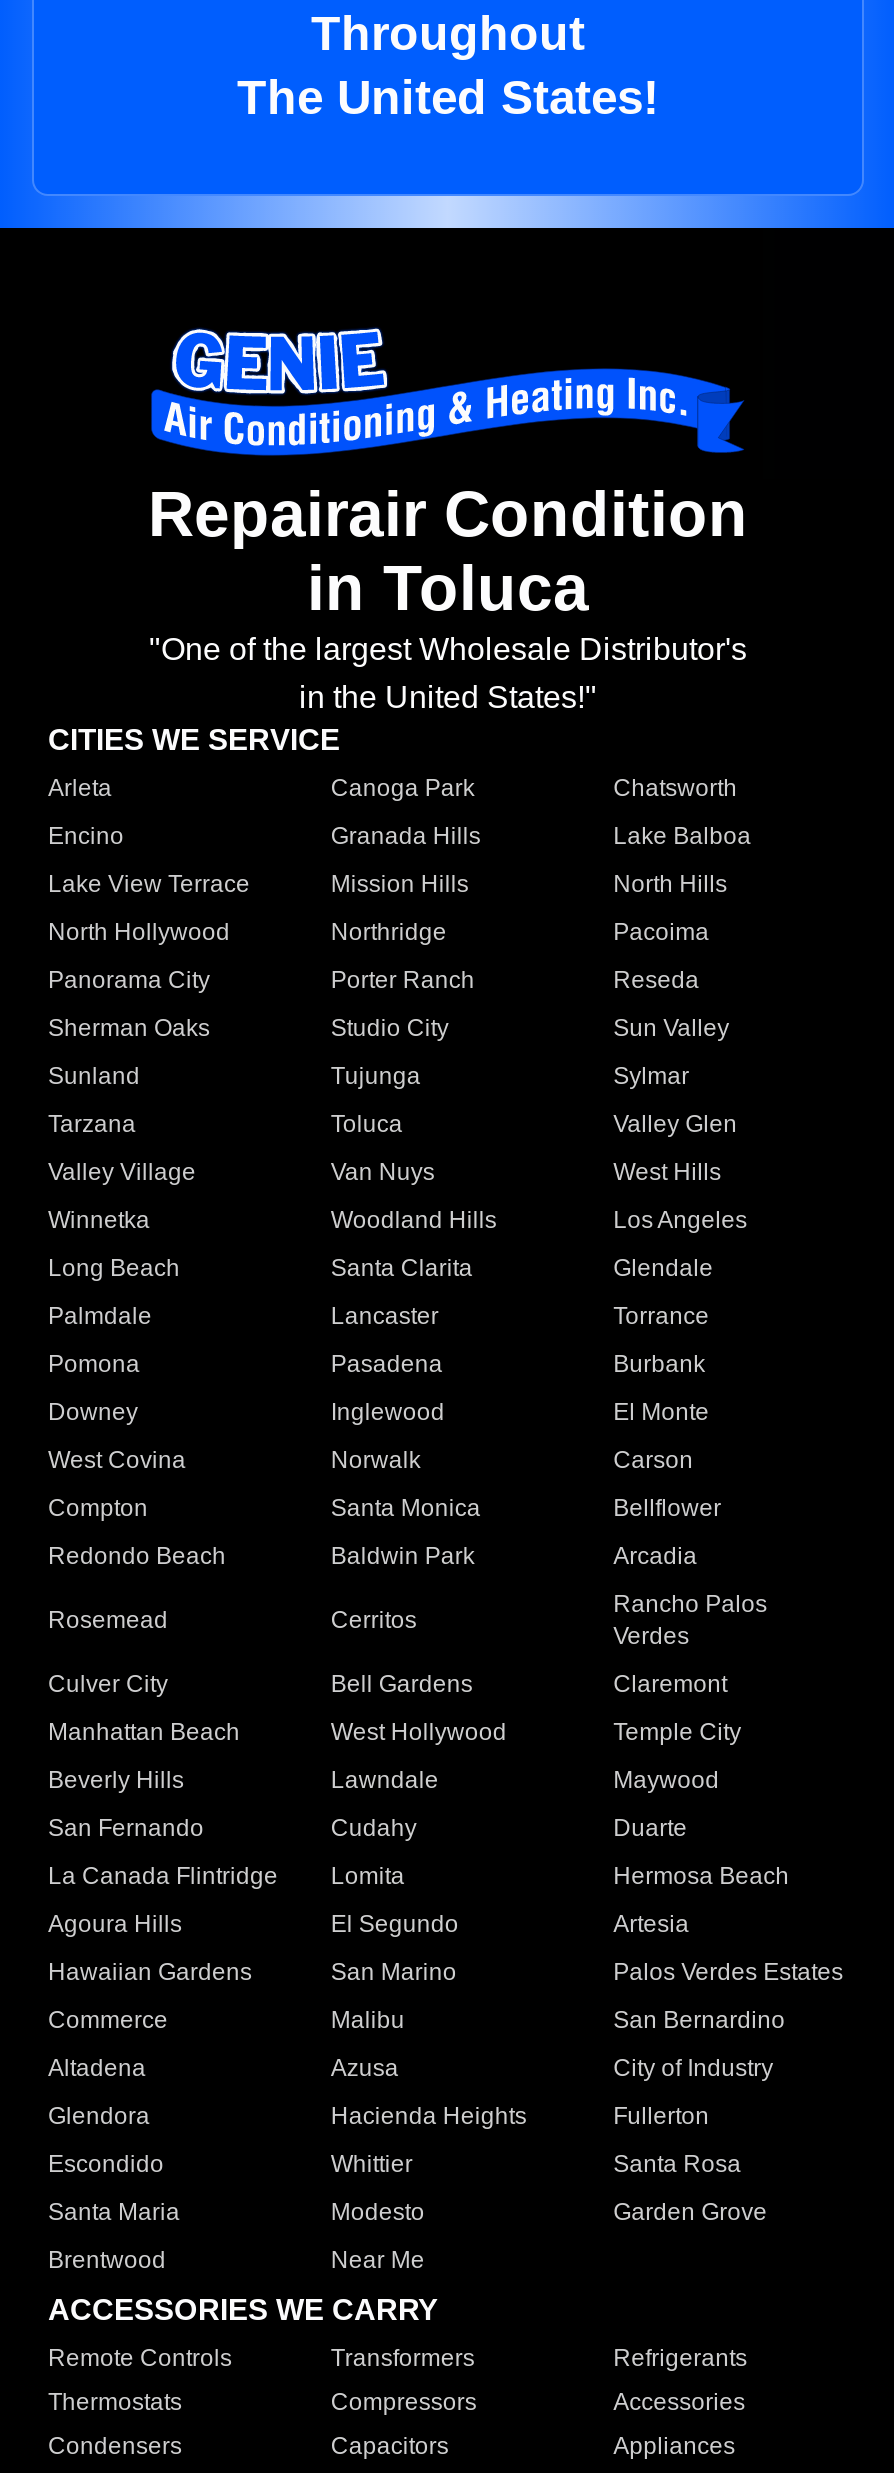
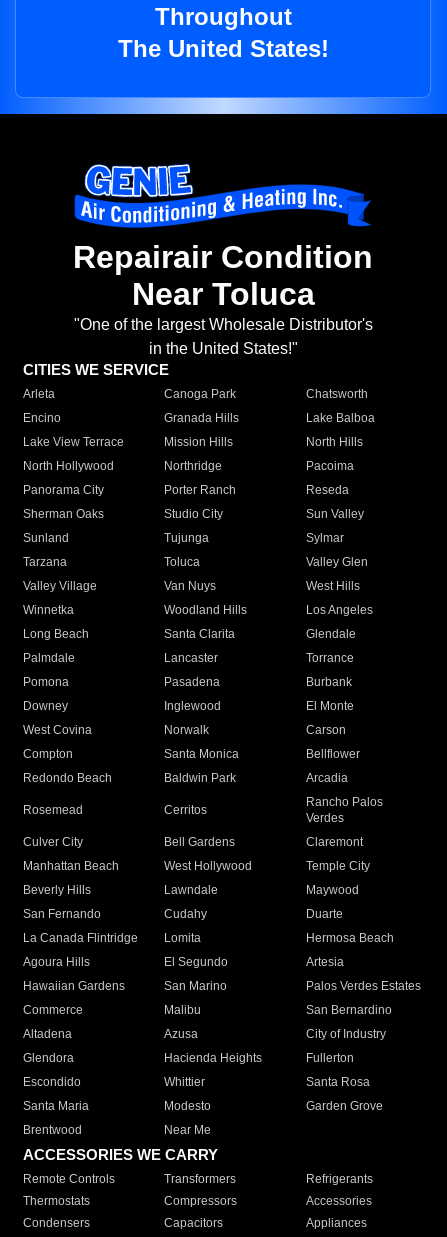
- in Toluca
+ Near Toluca
